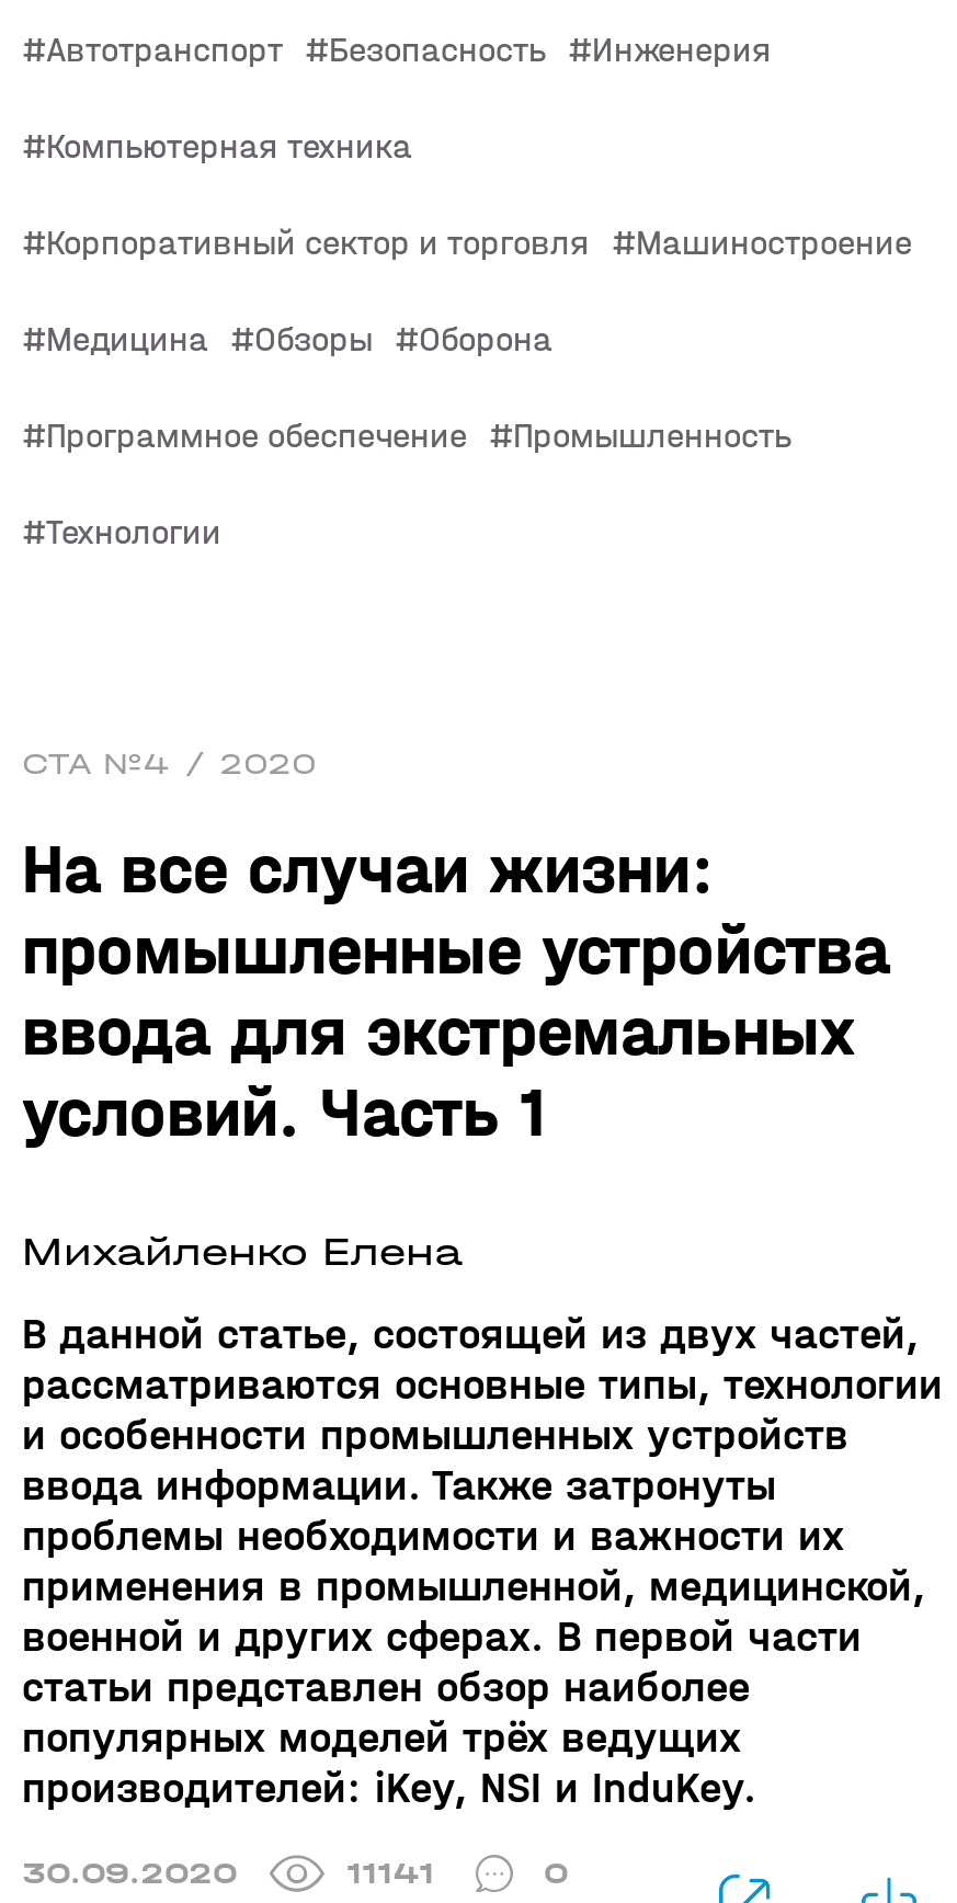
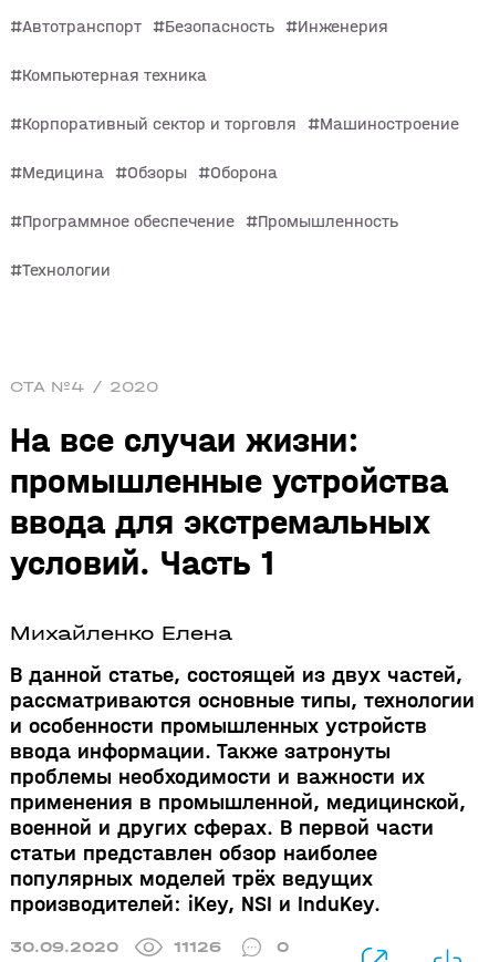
- 11141
+ 11126
